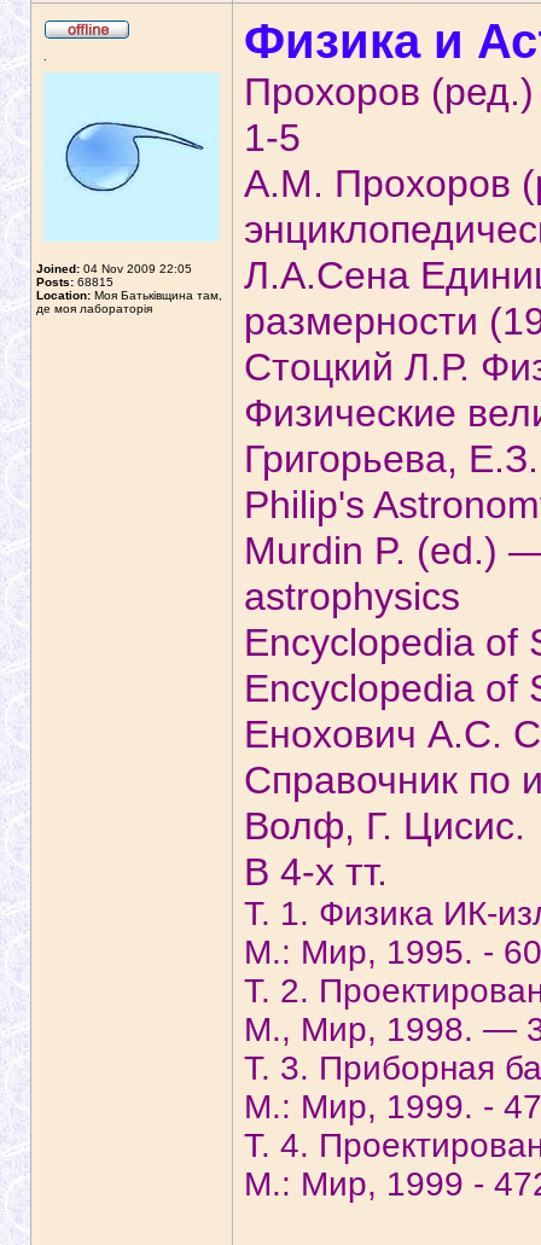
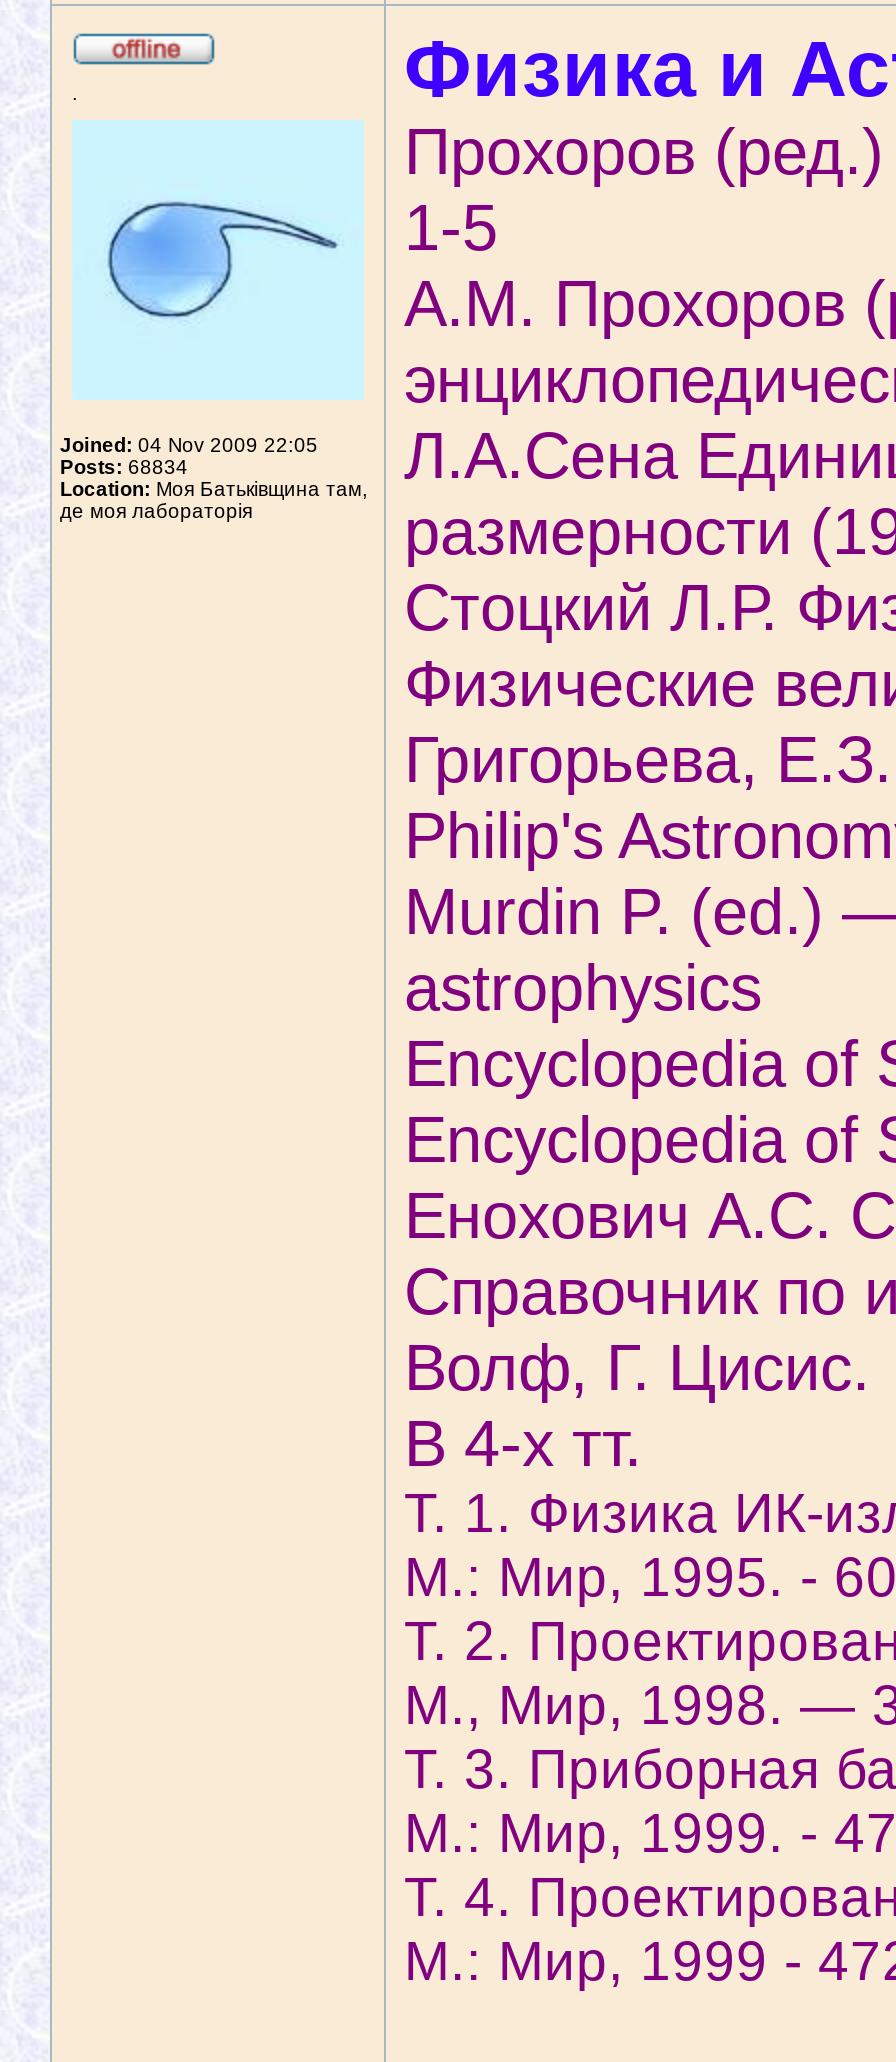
- Posts: 68815
+ Posts: 68834
